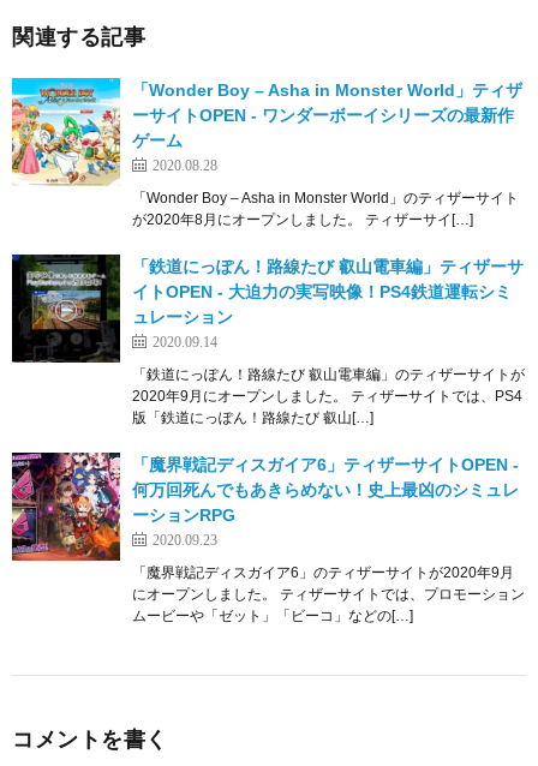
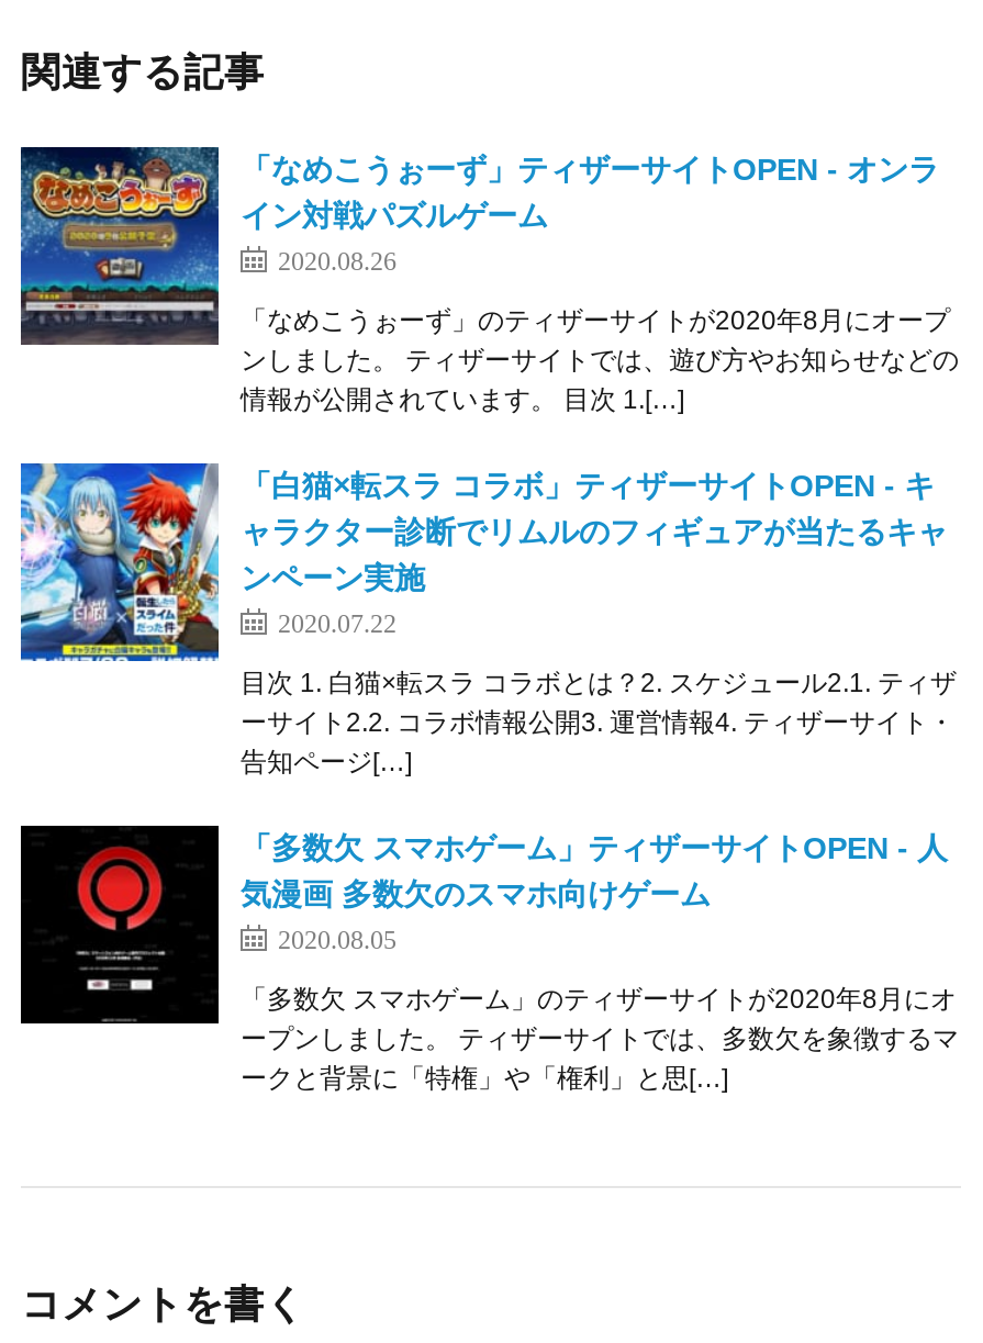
- [image]
- 「Wonder Boy – Asha in Monster World」ティザ
- ーサイトOPEN ‐ ワンダーボーイシリーズの最新作
- ゲーム
- 2020.08.28
+ [image]
+ 「なめこうぉーず」ティザーサイトOPEN ‐ オンラ
+ イン対戦パズルゲーム
+ 2020.08.26

- 「Wonder Boy – Asha in Monster World」のティザーサイト
- が2020年8月にオープンしました。 ティザーサイ[…]
+ 「なめこうぉーず」のティザーサイトが2020年8月にオープ
+ ンしました。 ティザーサイトでは、遊び方やお知らせなどの
+ 情報が公開されています。 目次 1.[…]

- [image]
- 「鉄道にっぽん！路線たび 叡山電車編」ティザーサ
- イトOPEN ‐ 大迫力の実写映像！PS4鉄道運転シミ
- ュレーション
- 2020.09.14
+ [image]
+ 「白猫×転スラ コラボ」ティザーサイトOPEN ‐ キ
+ ャラクター診断でリムルのフィギュアが当たるキャ
+ ンペーン実施
+ 2020.07.22

- 「鉄道にっぽん！路線たび 叡山電車編」のティザーサイトが
- 2020年9月にオープンしました。 ティザーサイトでは、PS4
- 版「鉄道にっぽん！路線たび 叡山[…]
+ 目次 1. 白猫×転スラ コラボとは？2. スケジュール2.1. ティザ
+ ーサイト2.2. コラボ情報公開3. 運営情報4. ティザーサイト・
+ 告知ページ[…]

- [image]
- 「魔界戦記ディスガイア6」ティザーサイトOPEN ‐
- 何万回死んでもあきらめない！史上最凶のシミュレ
- ーションRPG
- 2020.09.23
+ [image]
+ 「多数欠 スマホゲーム」ティザーサイトOPEN ‐ 人
+ 気漫画 多数欠のスマホ向けゲーム
+ 2020.08.05

- 「魔界戦記ディスガイア6」のティザーサイトが2020年9月
- にオープンしました。 ティザーサイトでは、プロモーション
- ムービーや「ゼット」「ビーコ」などの[…]
+ 「多数欠 スマホゲーム」のティザーサイトが2020年8月にオ
+ ープンしました。 ティザーサイトでは、多数欠を象徴するマ
+ ークと背景に「特権」や「権利」と思[…]
